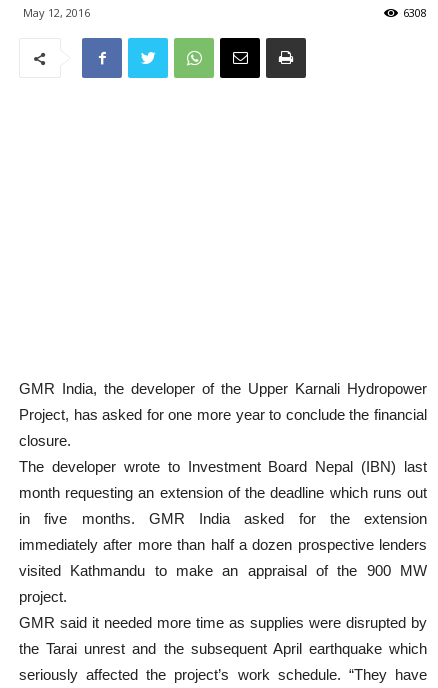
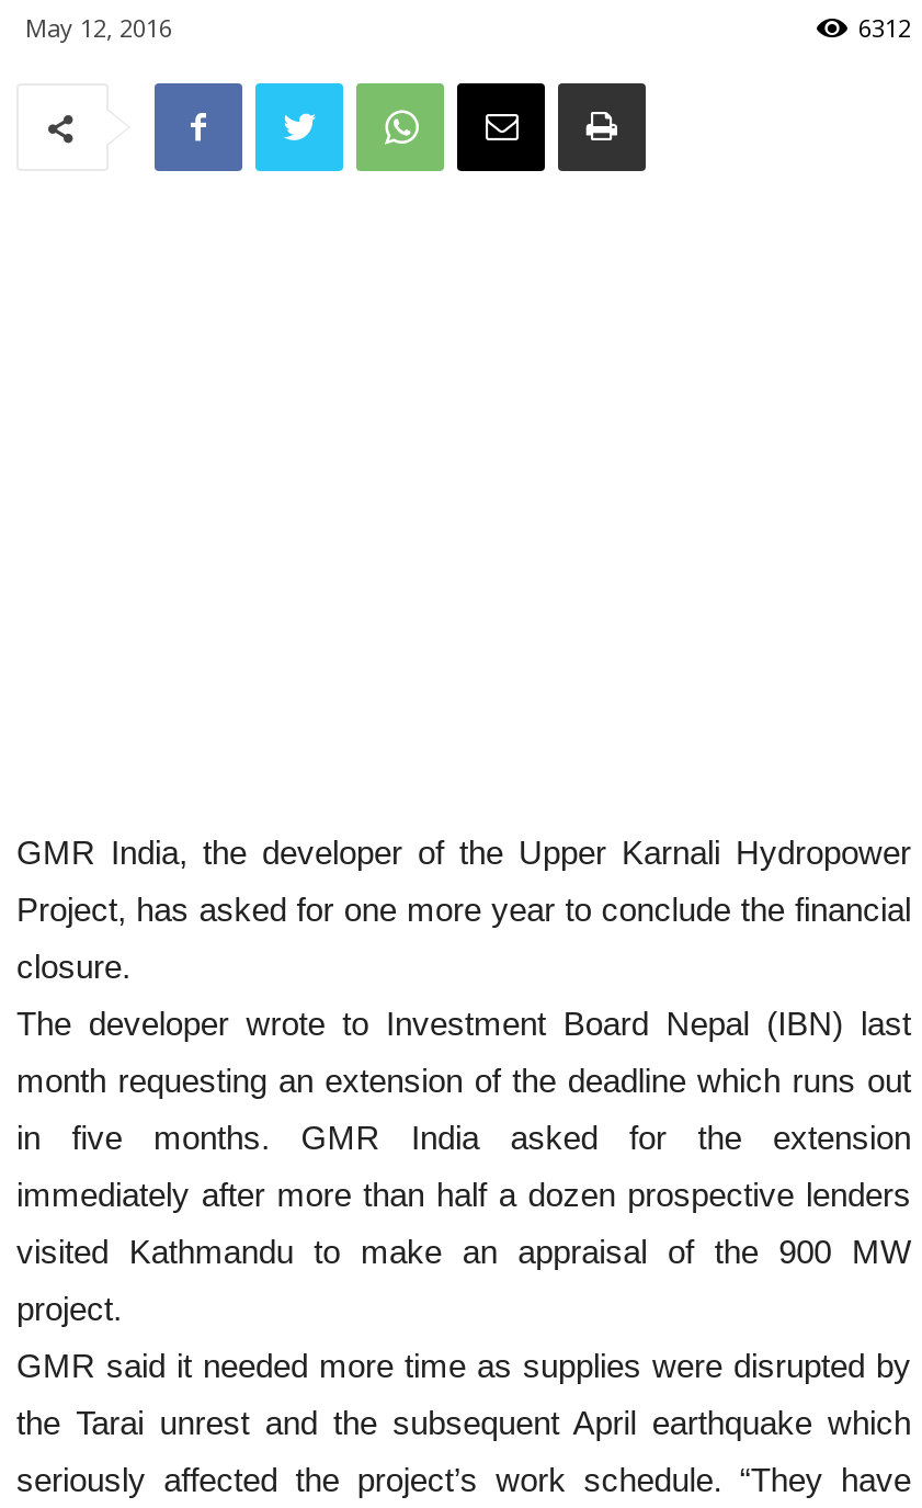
- 6308
+ 6312
